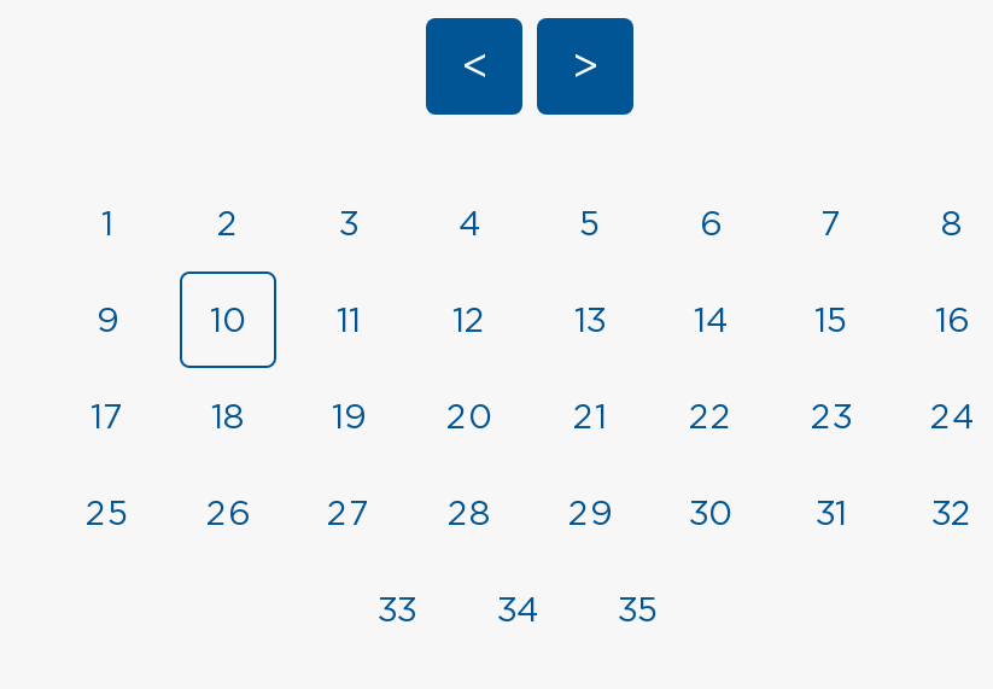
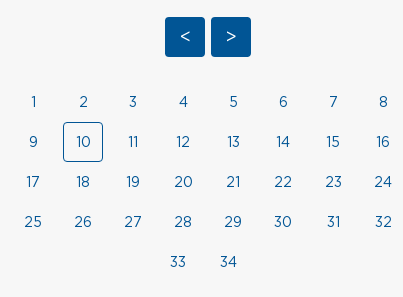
- 35
